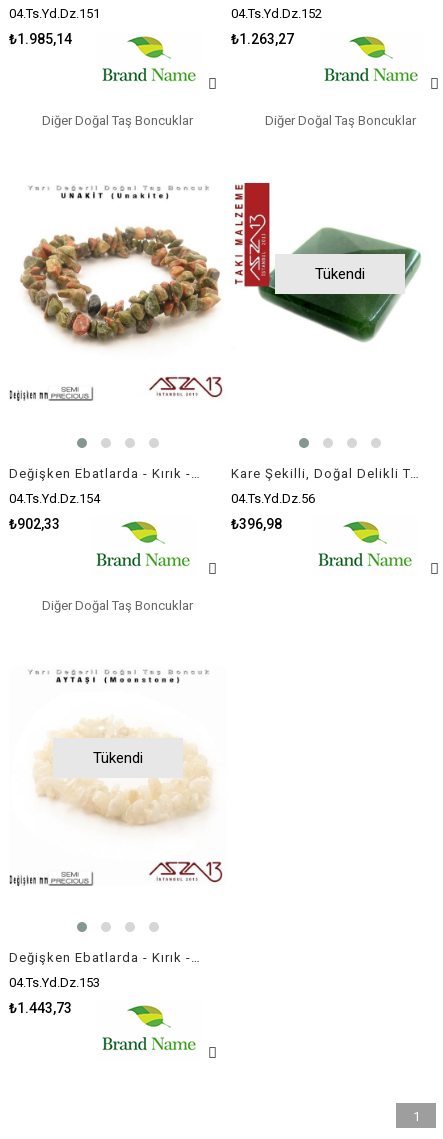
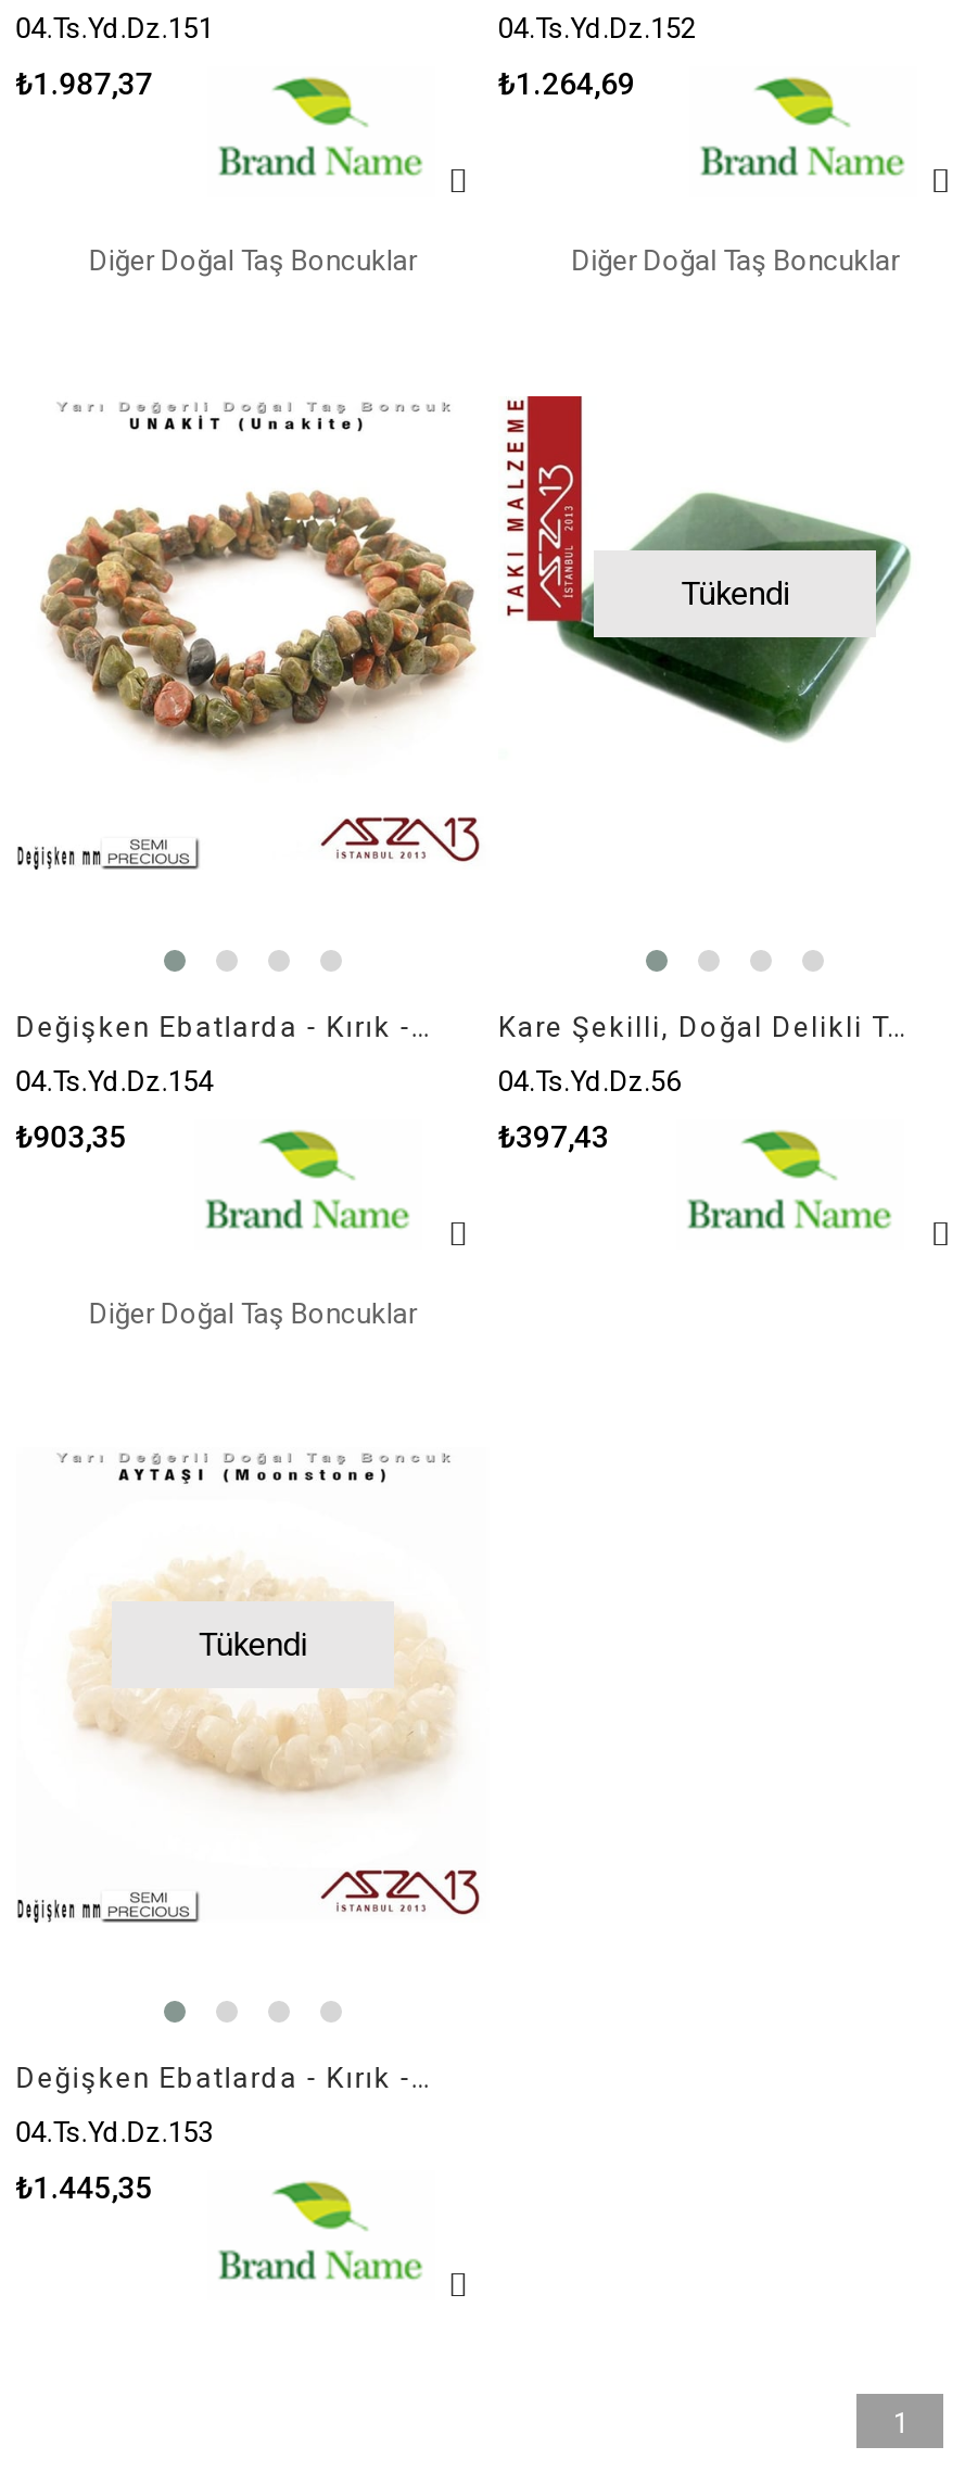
- ₺1.985,14
+ ₺1.987,37

- ₺1.263,27
+ ₺1.264,69

- ₺902,33
+ ₺903,35

- ₺396,98
+ ₺397,43

- ₺1.443,73
+ ₺1.445,35
